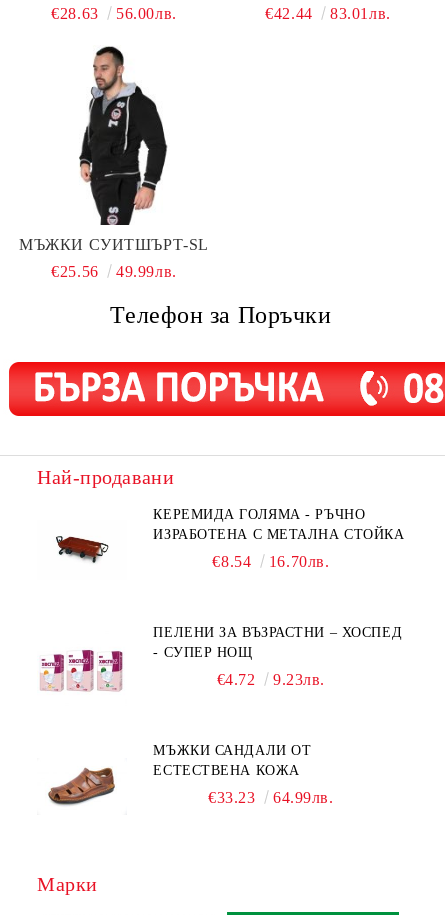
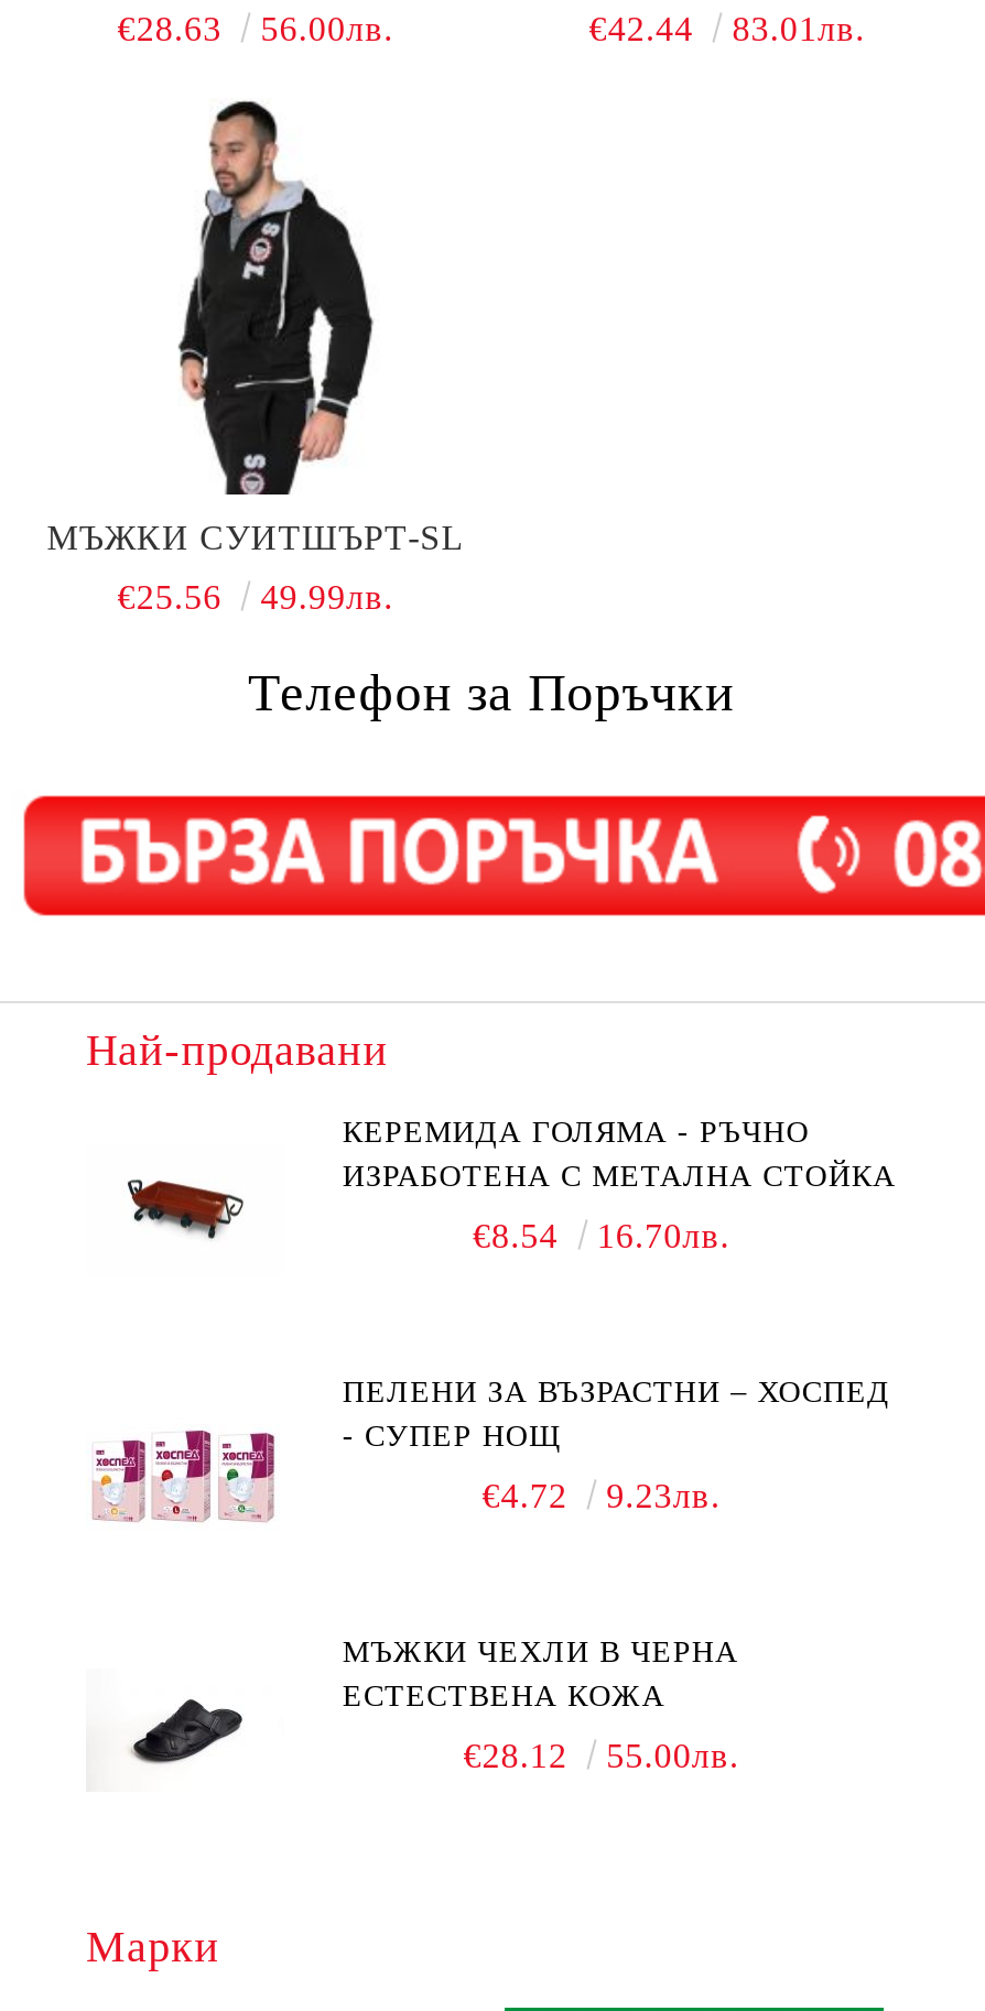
- МЪЖКИ САНДАЛИ ОТ
+ МЪЖКИ ЧЕХЛИ В ЧЕРНА

- [image]
+ [image]

- €33.23
- 64.99лв.
+ €28.12
+ 55.00лв.
